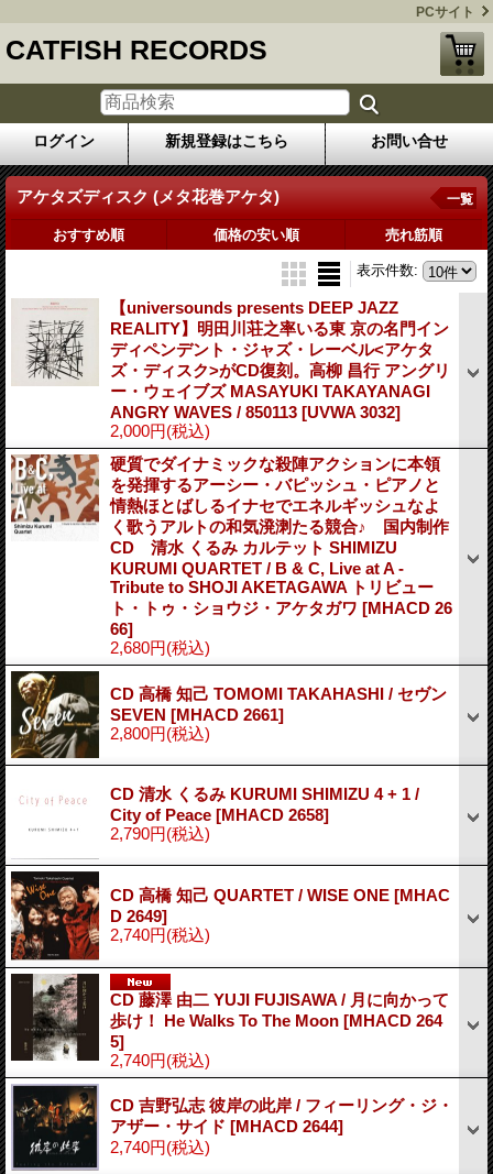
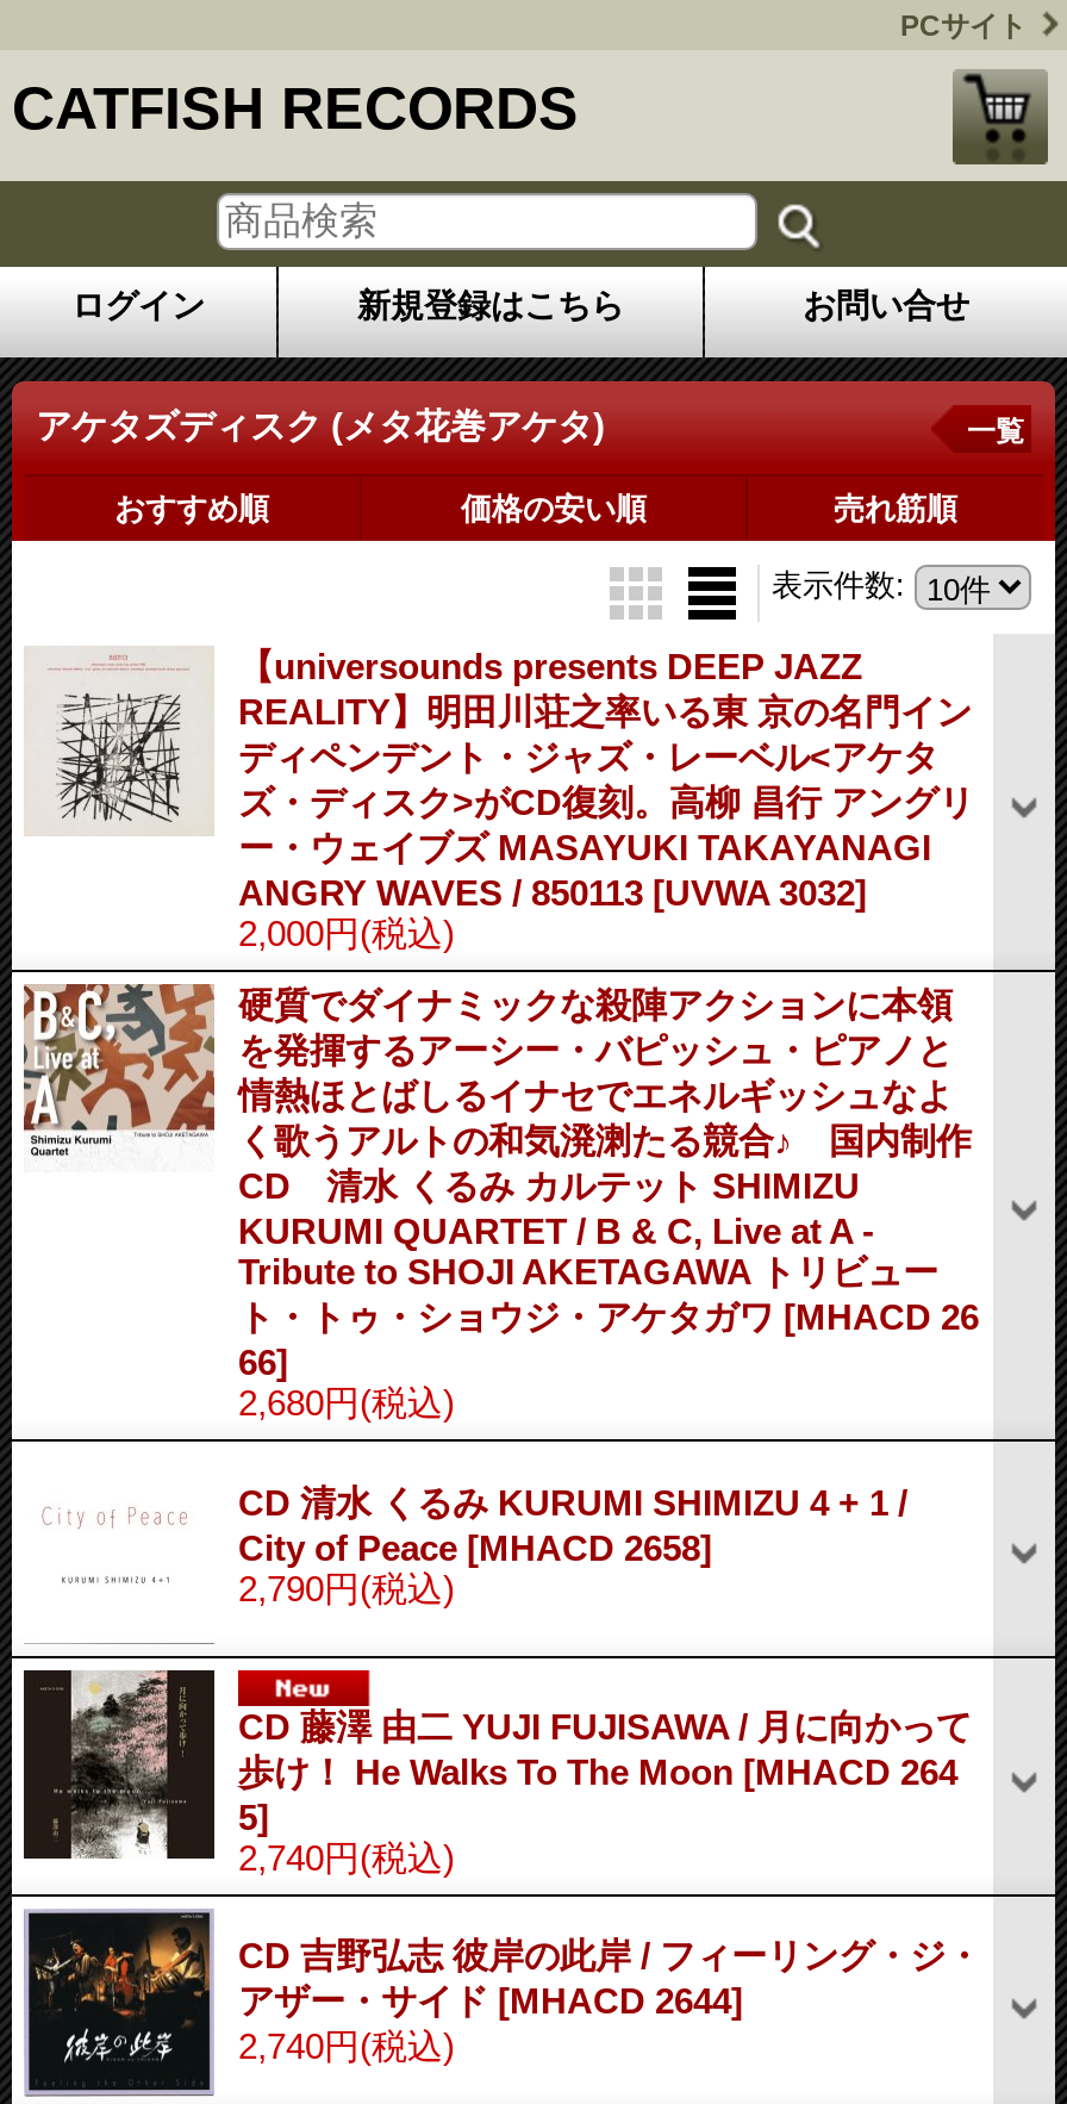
- [image]
- CD 高橋 知己 TOMOMI TAKAHASHI / セヴン
- SEVEN [MHACD 2661]
- 2,800円(税込)

- [image]
- CD 高橋 知己 QUARTET / WISE ONE [MHAC
- D 2649]
- 2,740円(税込)
